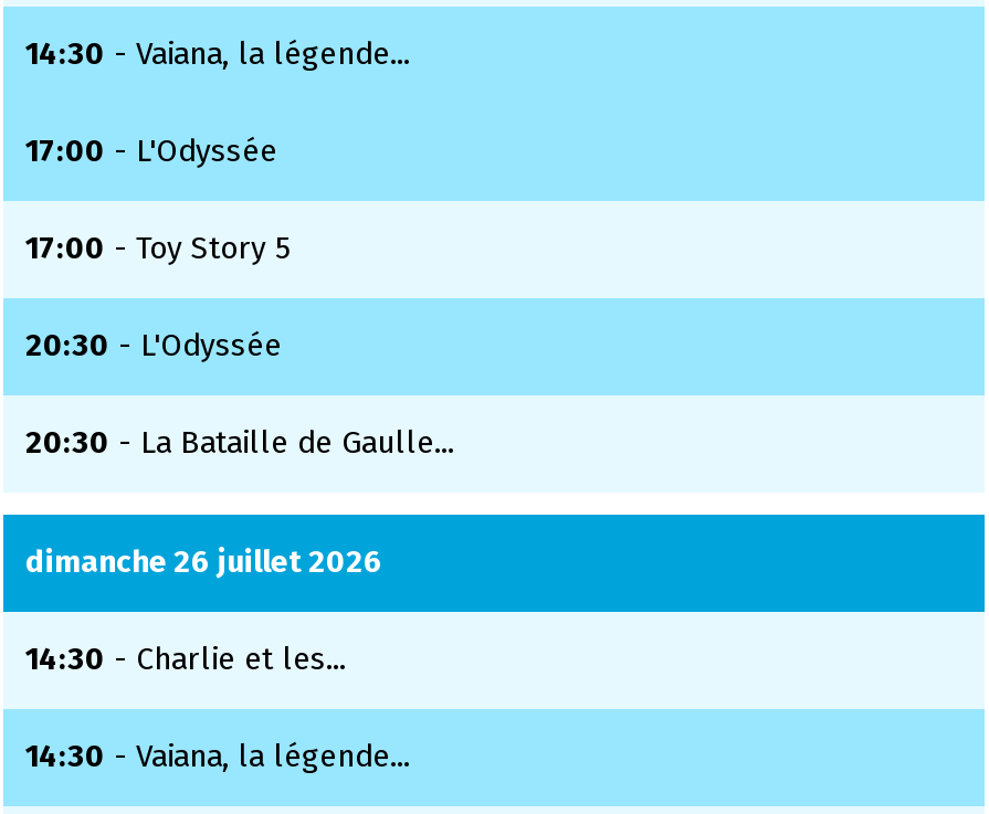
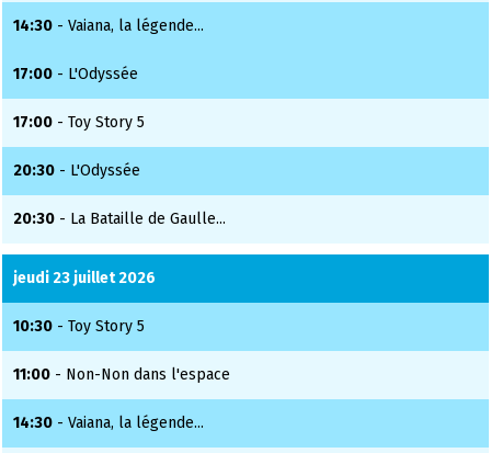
- dimanche 26 juillet 2026
- 14:30 - Charlie et les...
+ jeudi 23 juillet 2026
+ 10:30 - Toy Story 5
+ 11:00 - Non-Non dans l'espace
